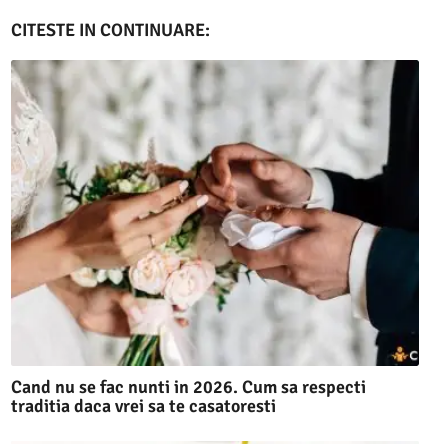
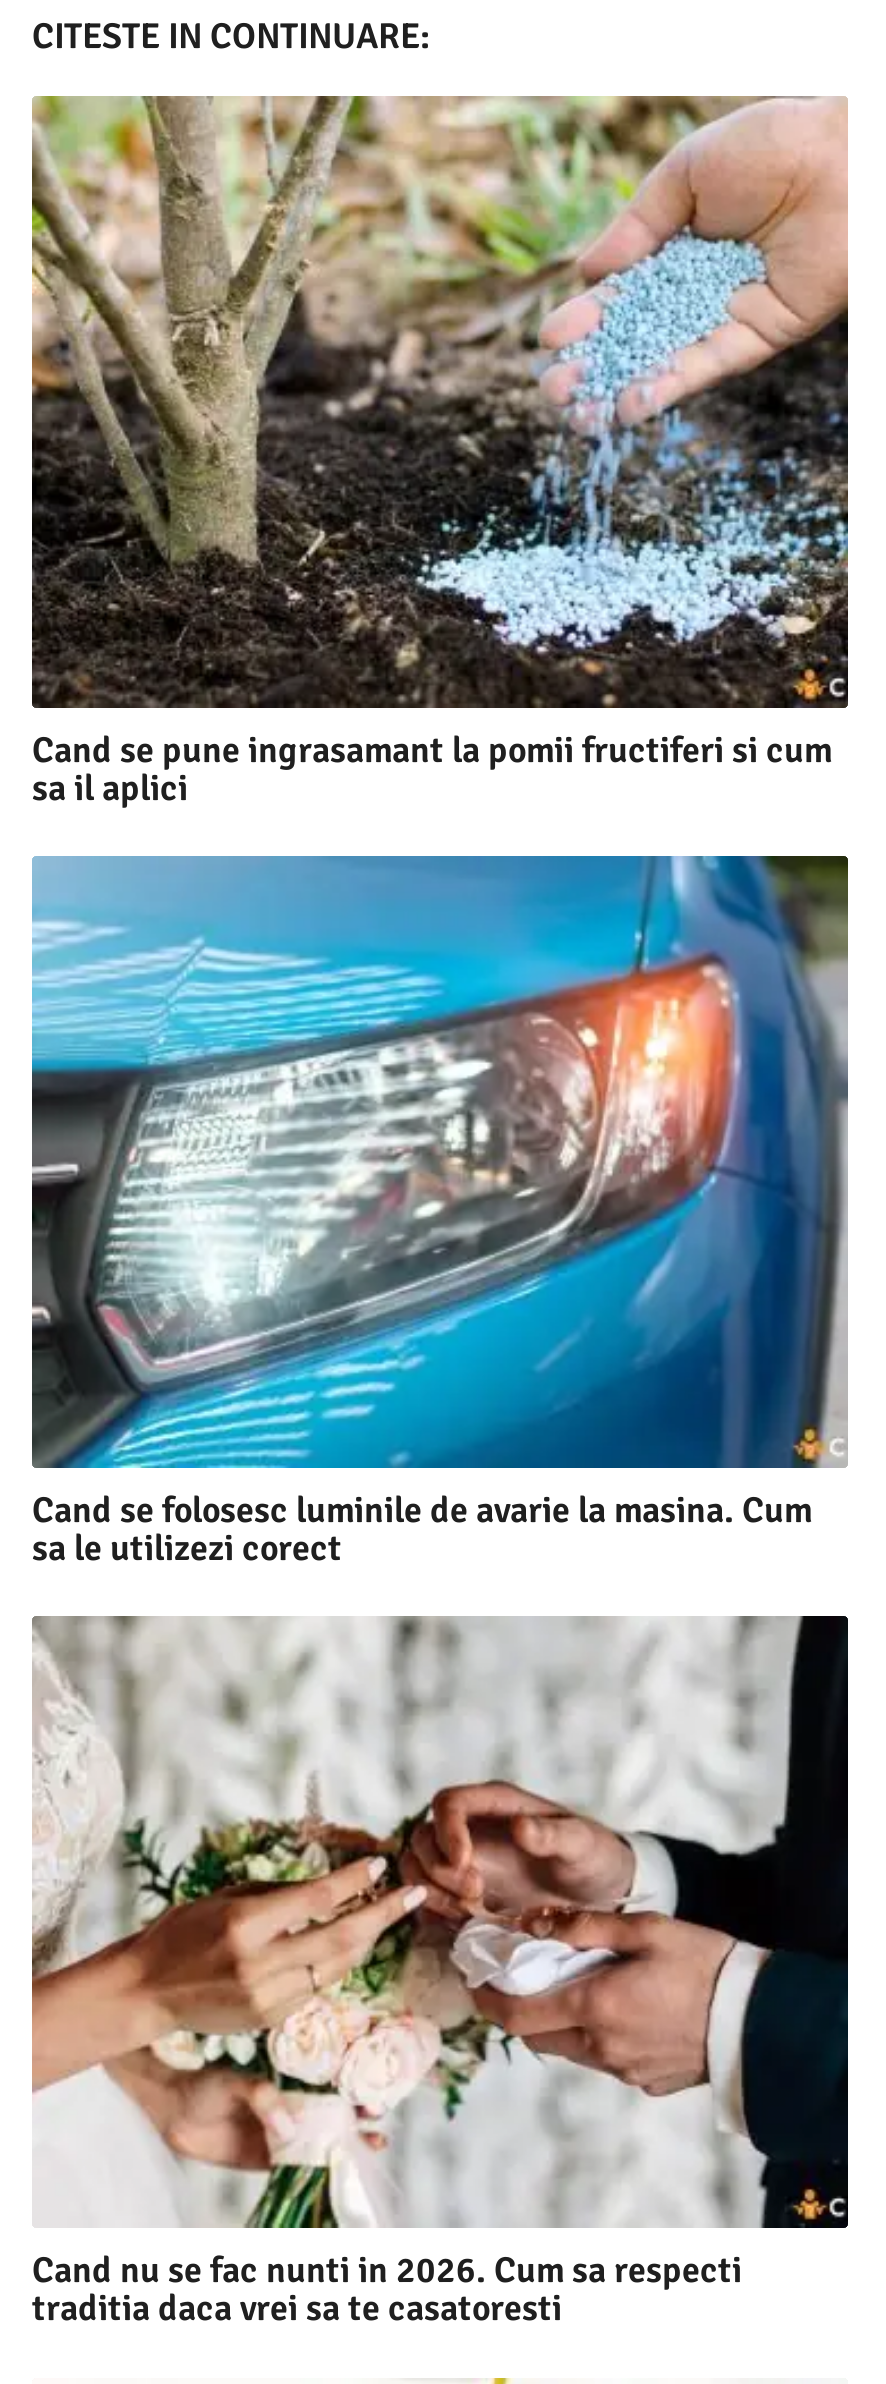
+ [image]
+ Cand se pune ingrasamant la pomii fructiferi si cum
+ sa il aplici

+ [image]
+ Cand se folosesc luminile de avarie la masina. Cum
+ sa le utilizezi corect
